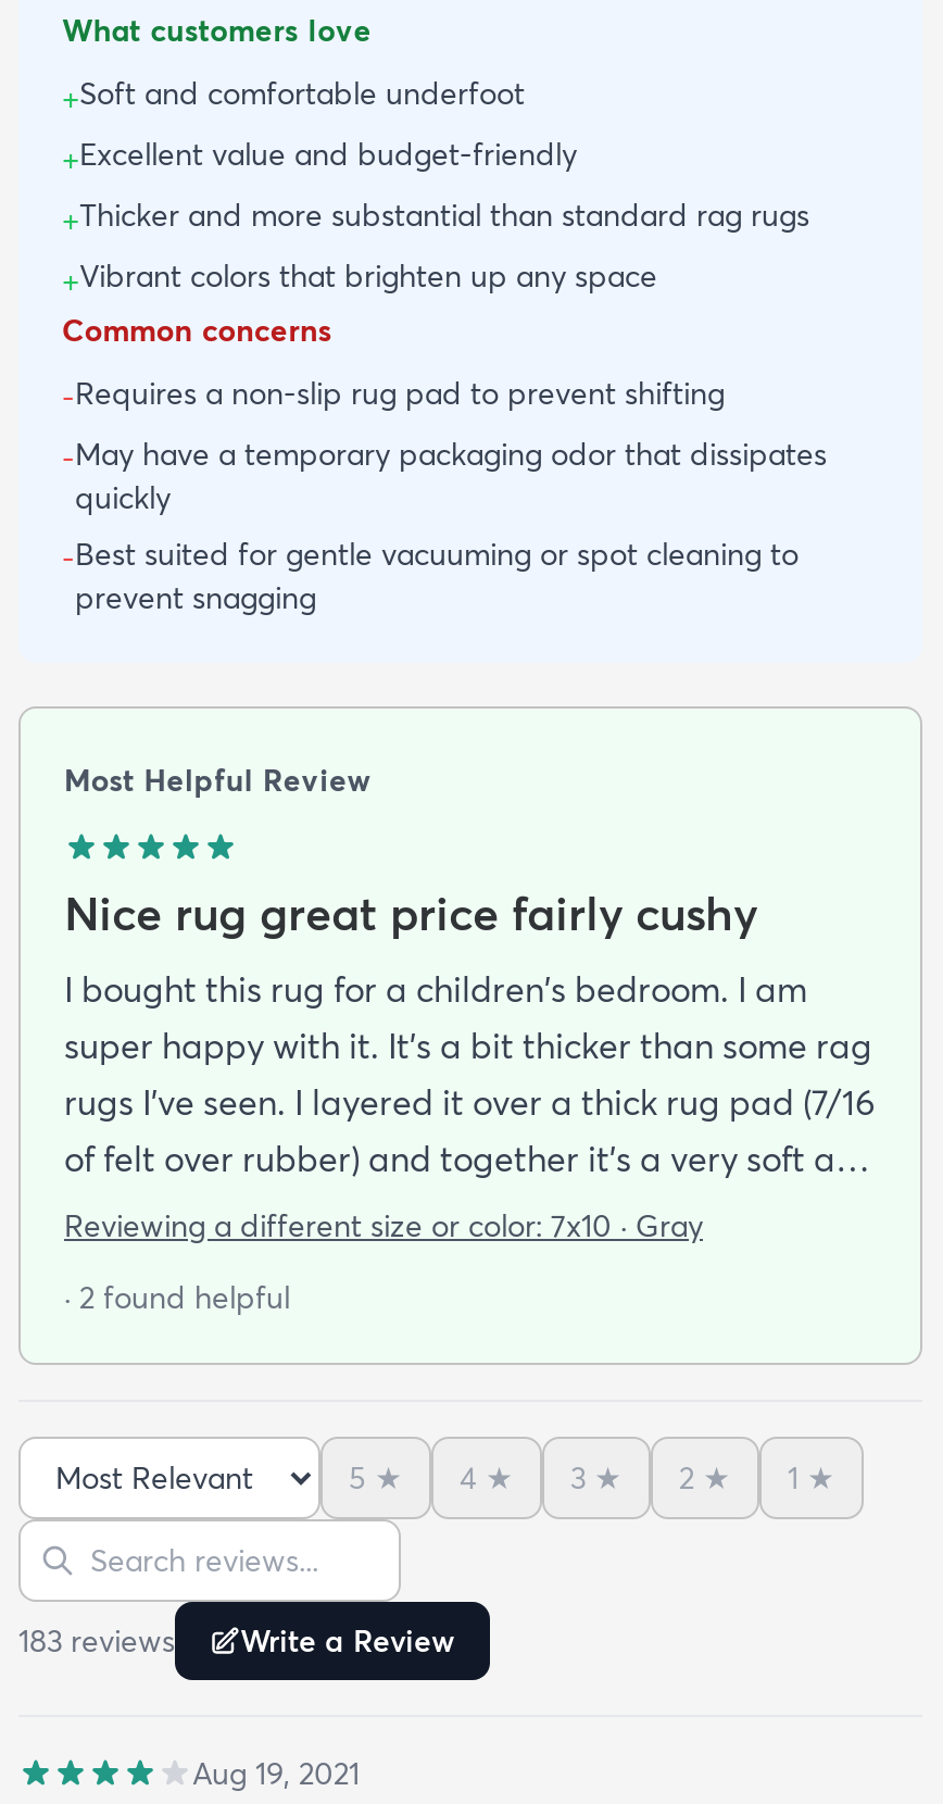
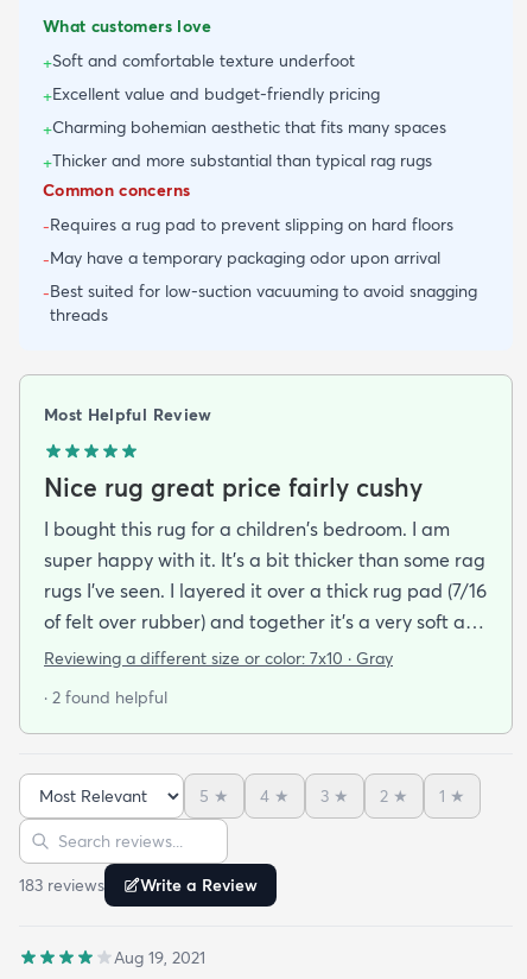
- +Soft and comfortable underfoot
- +Excellent value and budget-friendly
- +Thicker and more substantial than standard rag rugs
- +Vibrant colors that brighten up any space
+ +Soft and comfortable texture underfoot
+ +Excellent value and budget-friendly pricing
+ +Charming bohemian aesthetic that fits many spaces
+ +Thicker and more substantial than typical rag rugs

- -Requires a non-slip rug pad to prevent shifting
- -May have a temporary packaging odor that dissipates
- quickly
- -Best suited for gentle vacuuming or spot cleaning to
- prevent snagging
+ -Requires a rug pad to prevent slipping on hard floors
+ -May have a temporary packaging odor upon arrival
+ -Best suited for low-suction vacuuming to avoid snagging
+ threads
